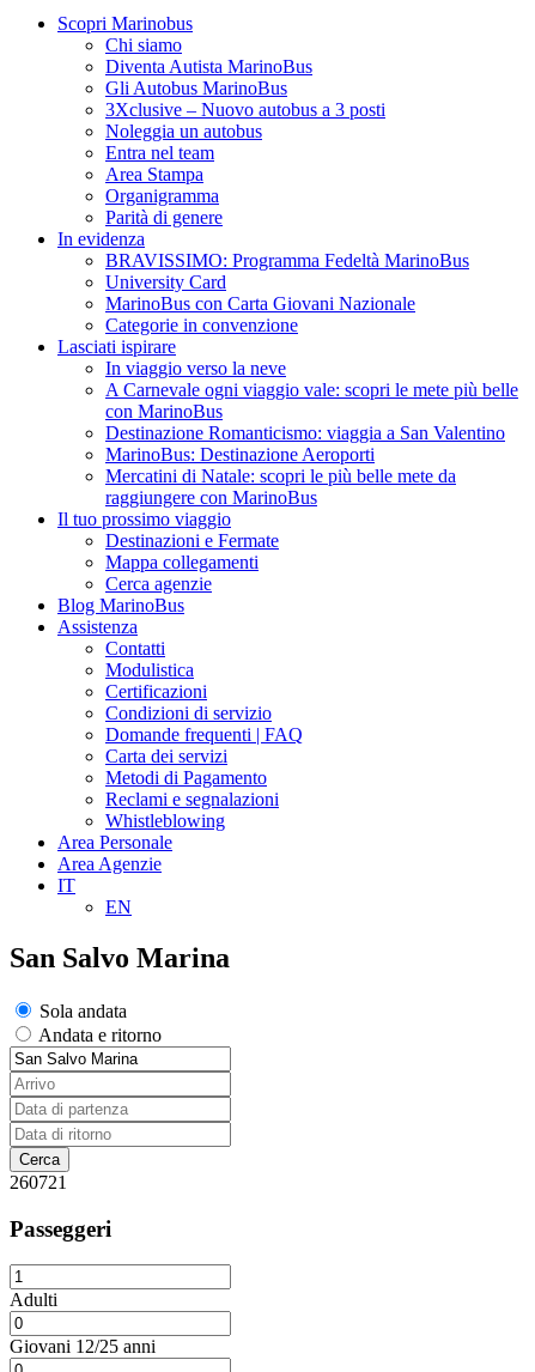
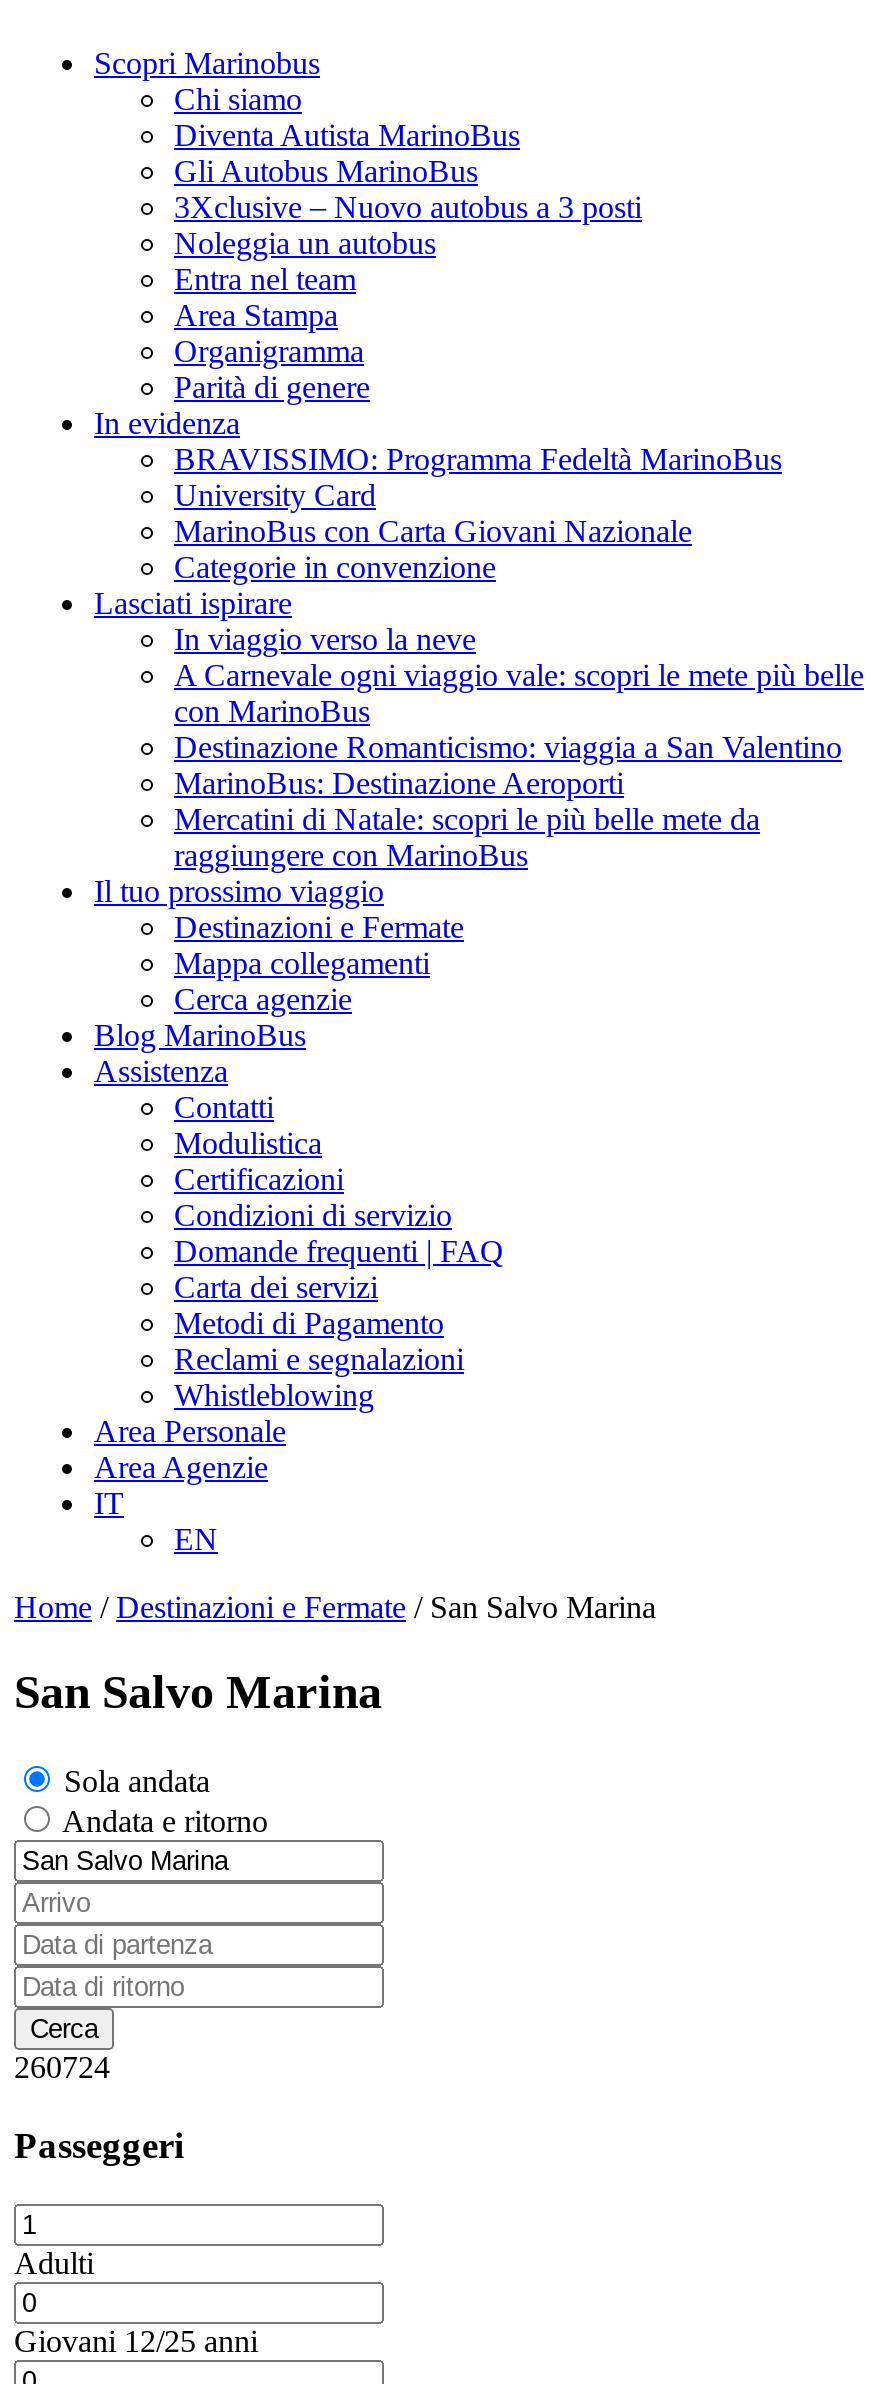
+ Home / Destinazioni e Fermate / San Salvo Marina

- 260721
+ 260724
